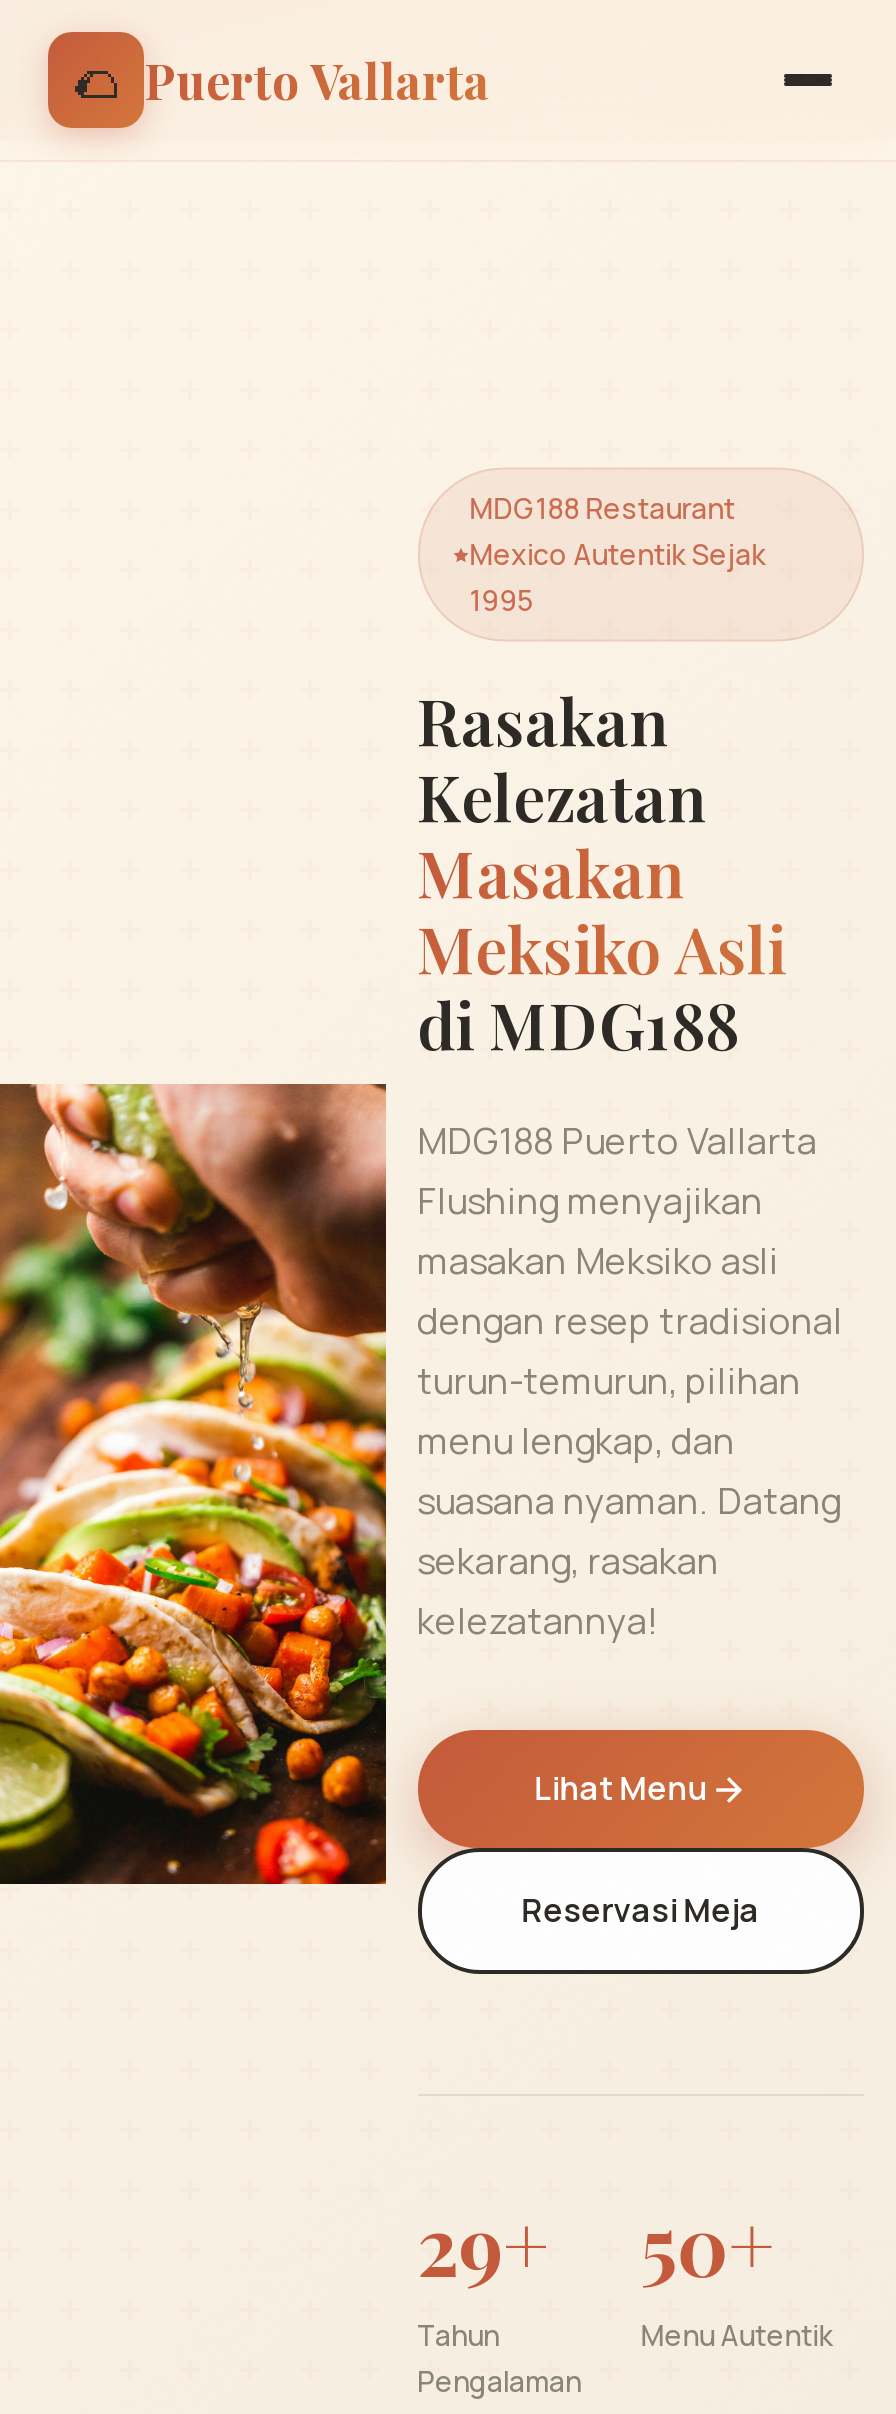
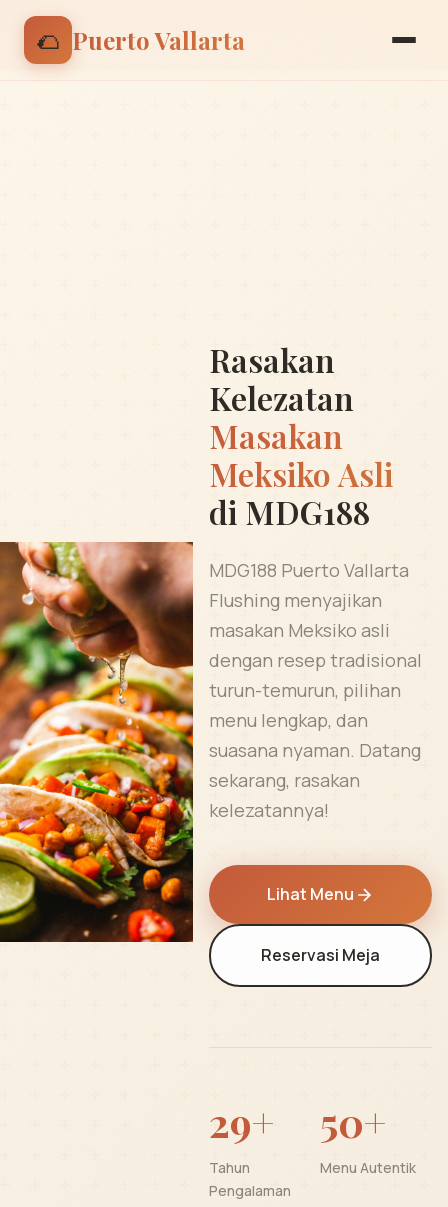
- MDG188 Restaurant
- Mexico Autentik Sejak
- 1995
